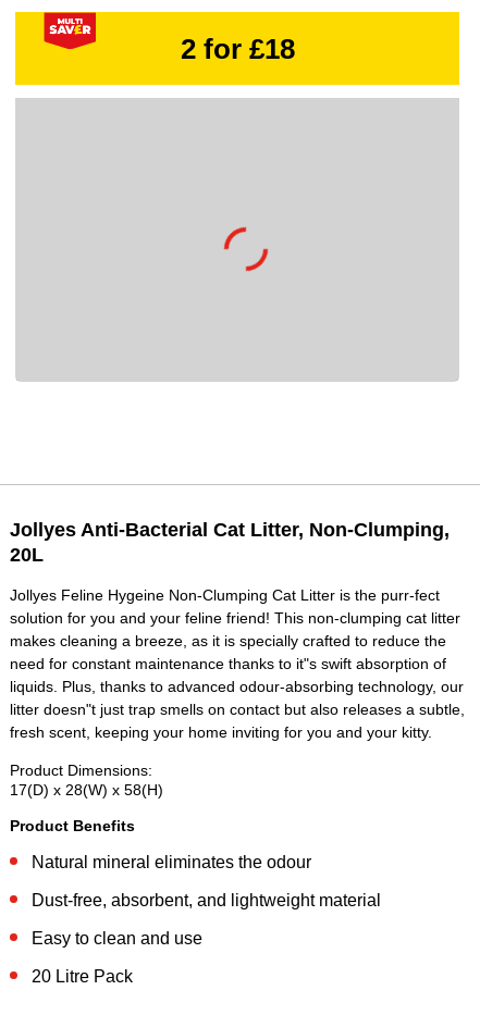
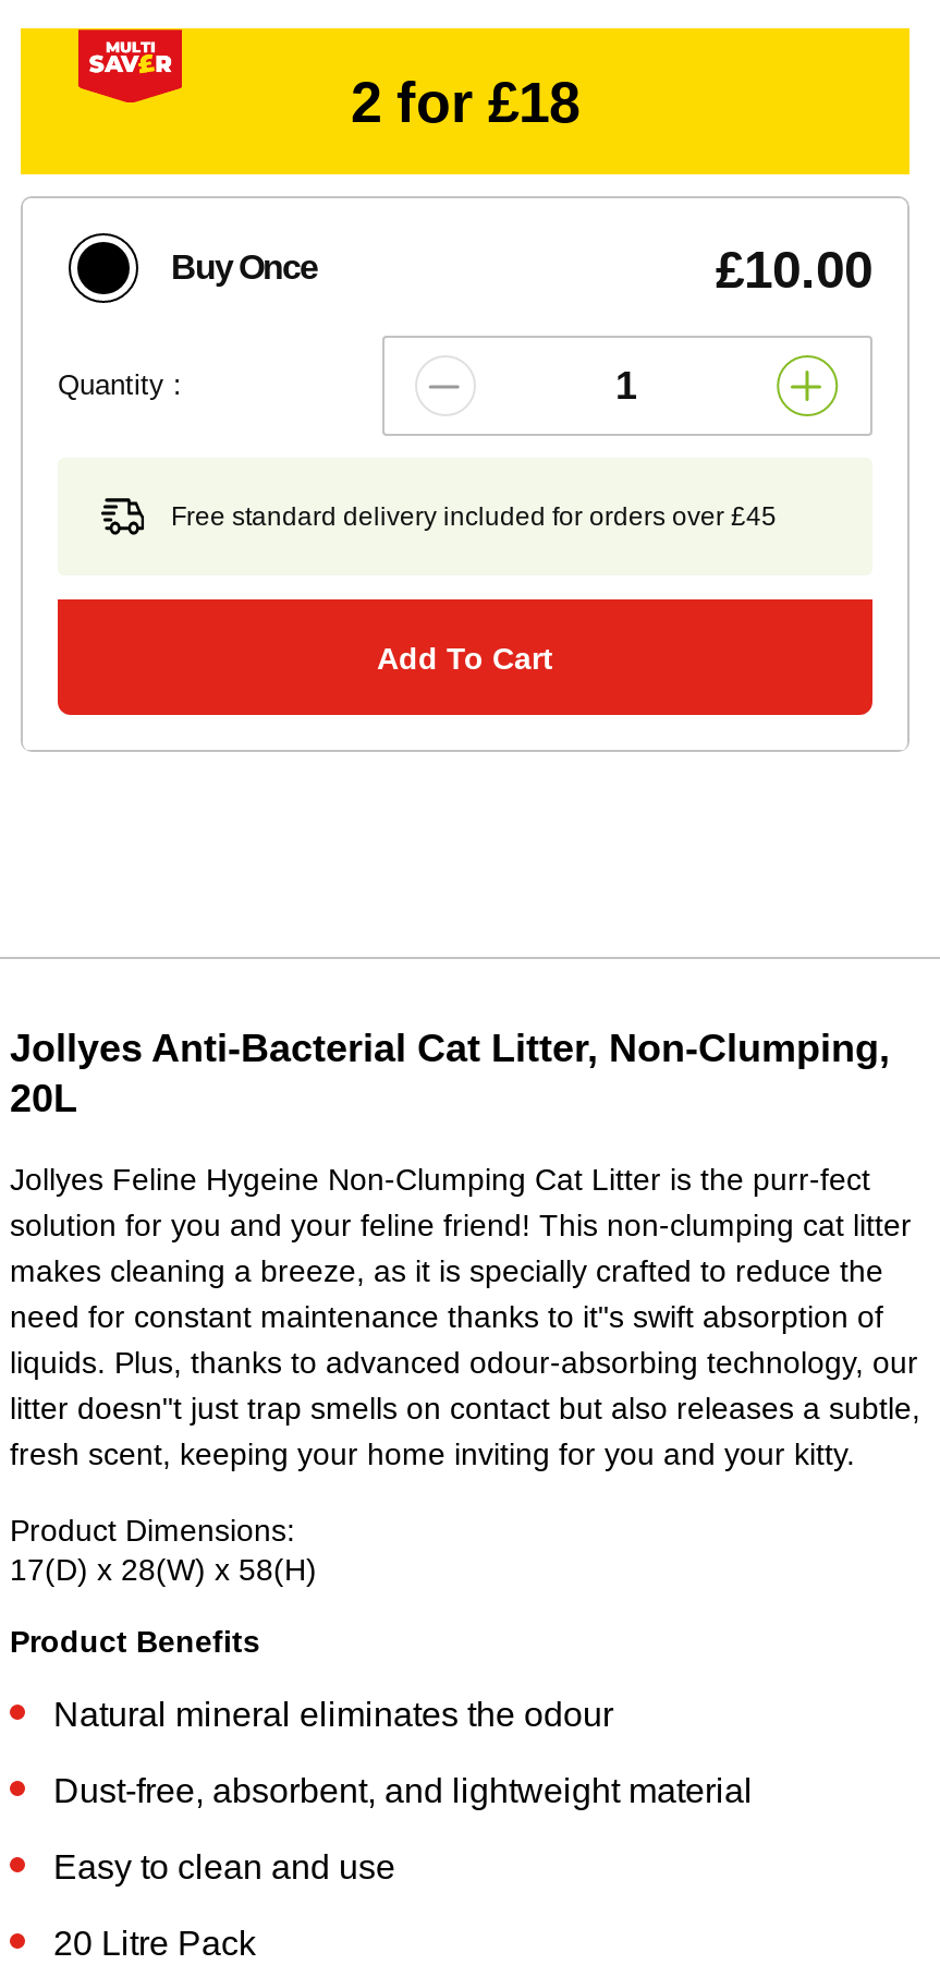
+ [image]
+ Buy Once
+ £10.00
+ Quantity :

+ Free standard delivery included for orders over £45

+ Add To Cart
